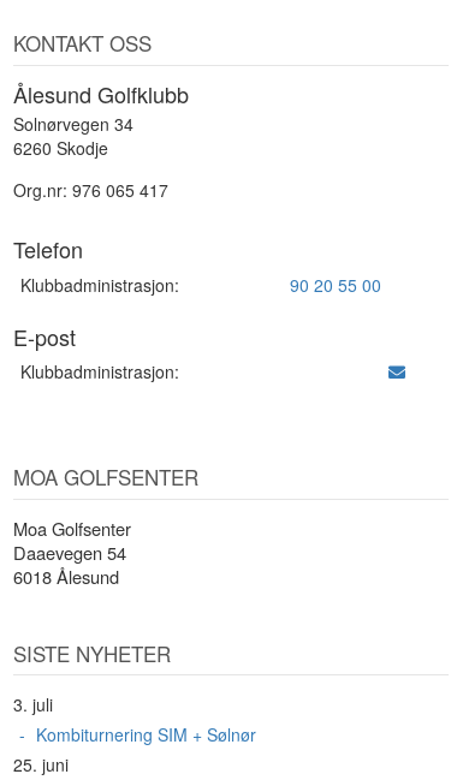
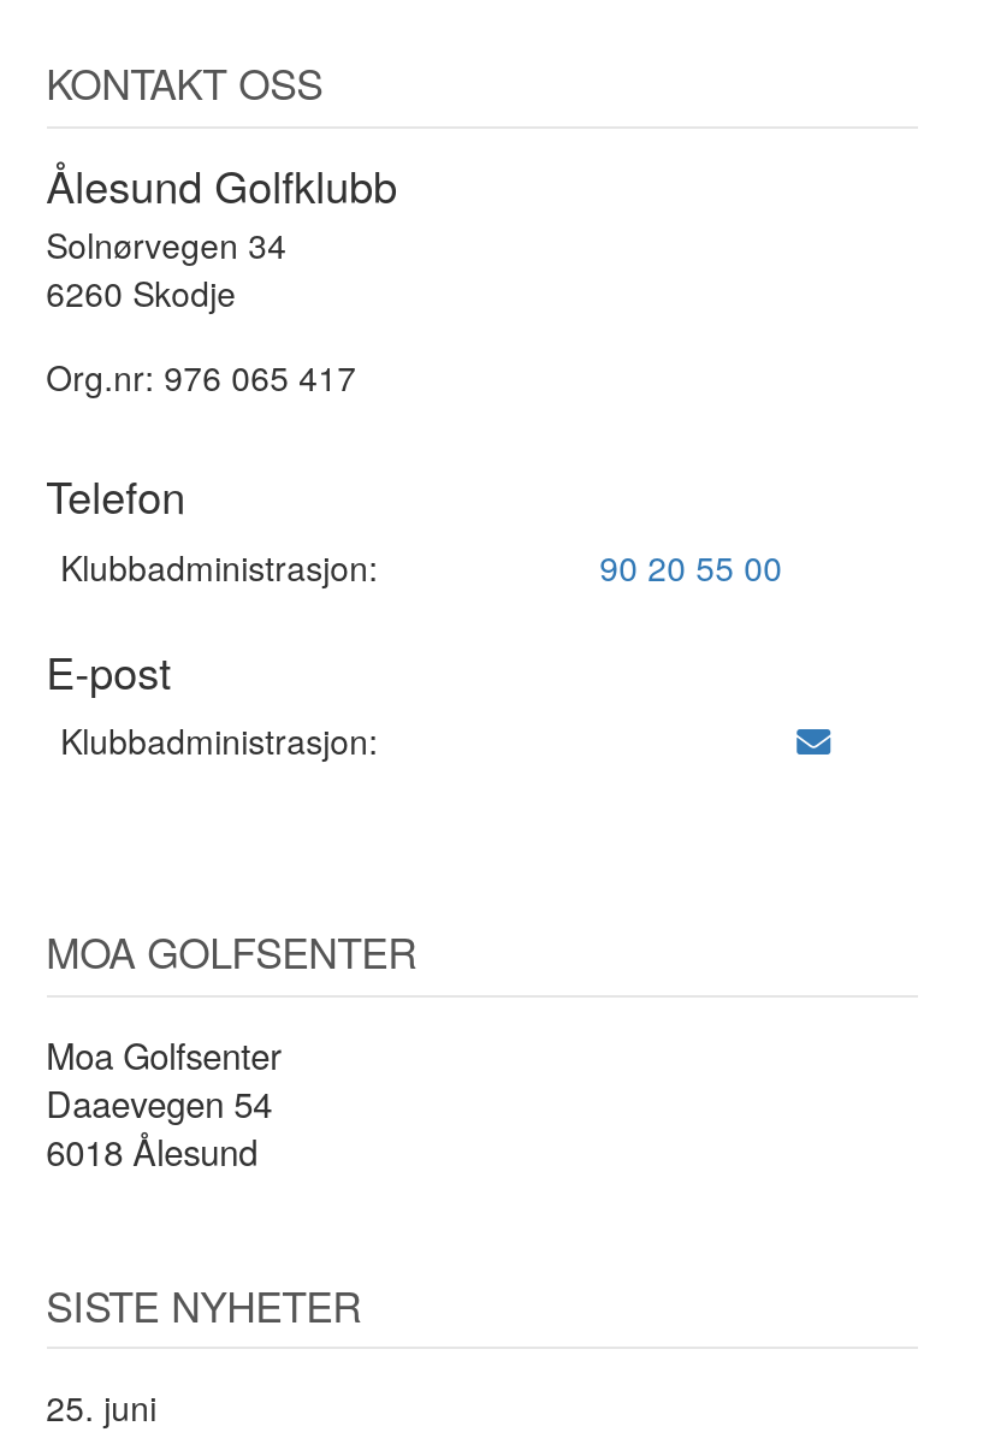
- 3. juli
- Kombiturnering SIM + Sølnør
